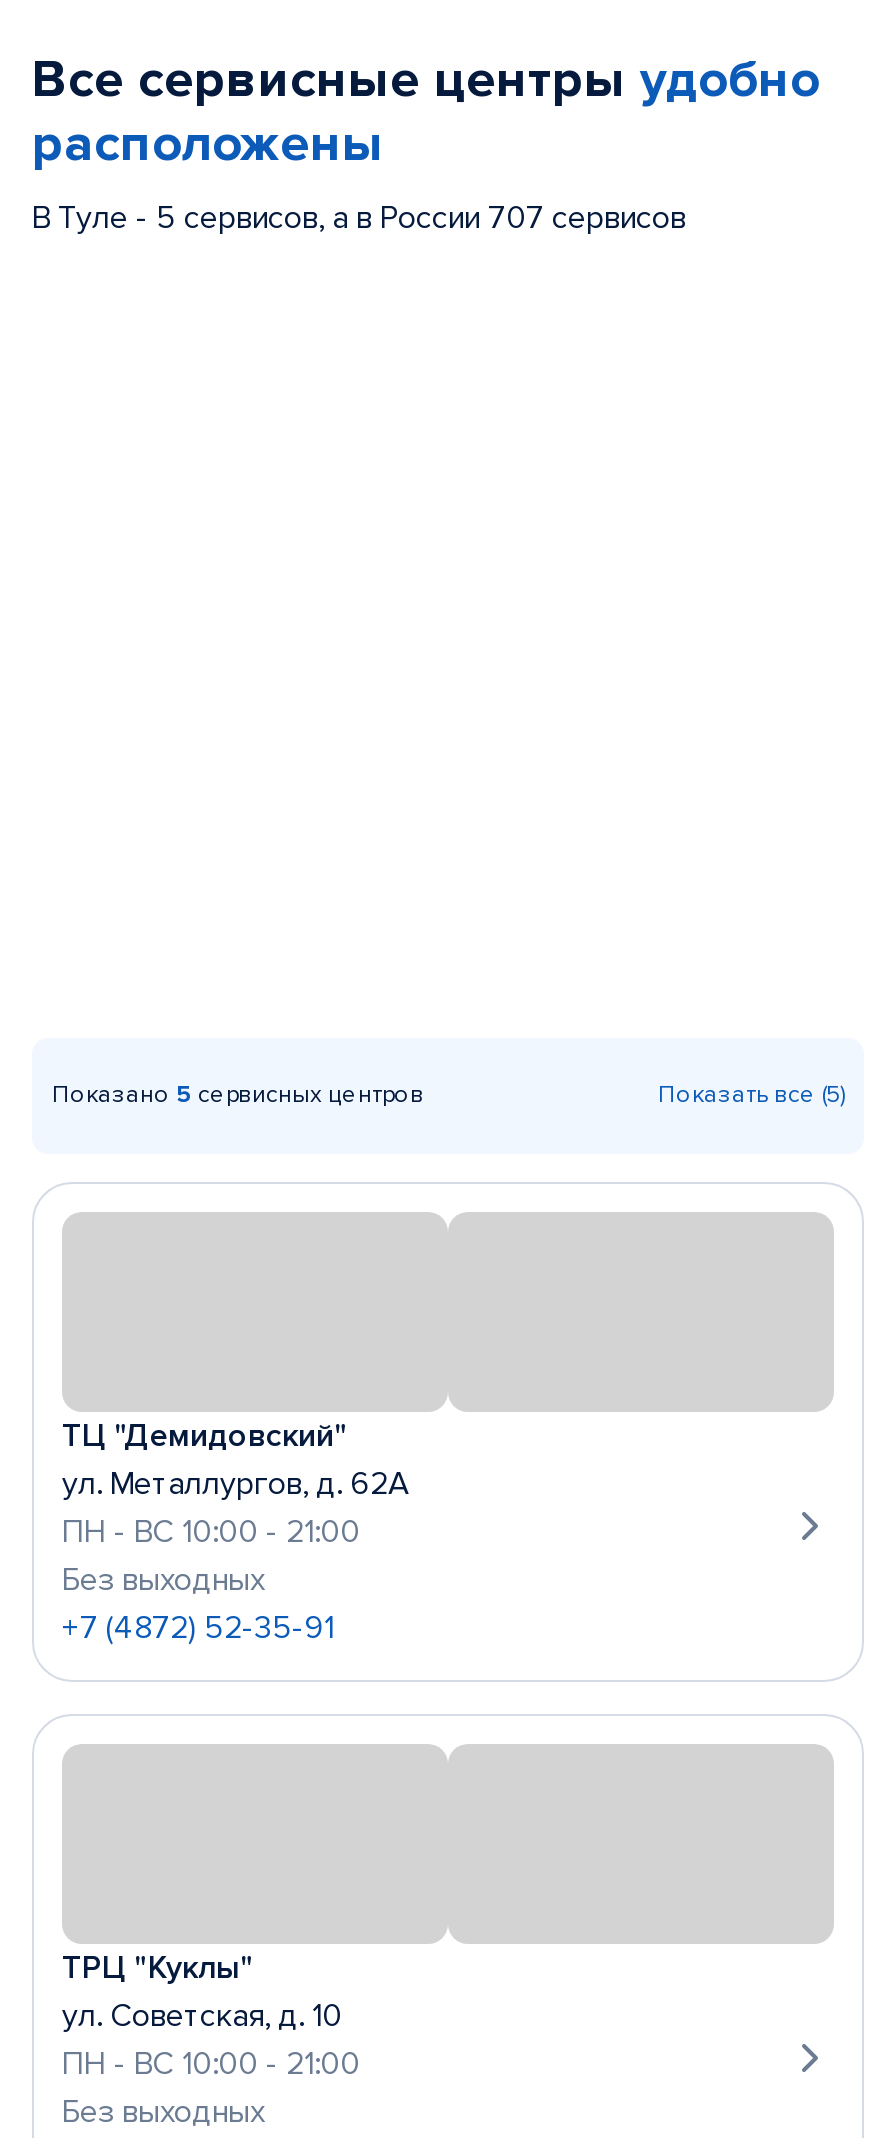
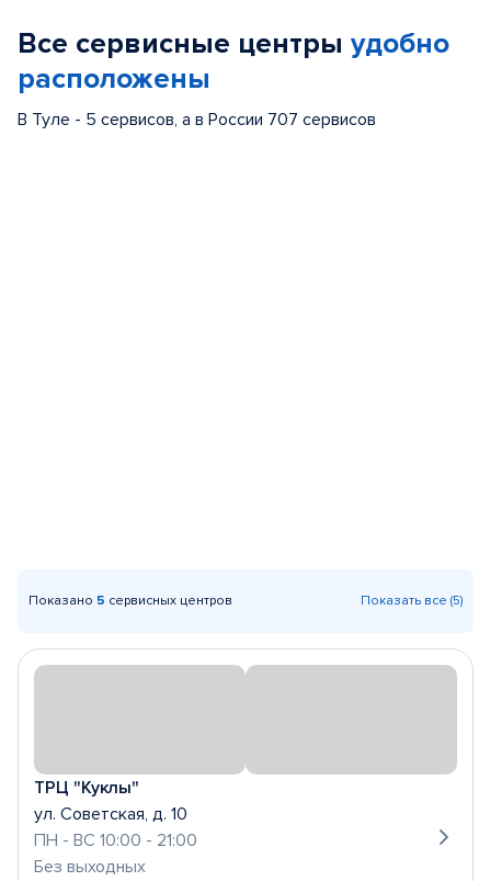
- ТЦ "Демидовский"
- ул. Металлургов, д. 62А
- ПН - ВС 10:00 - 21:00
- Без выходных
- +7 (4872) 52-35-91
